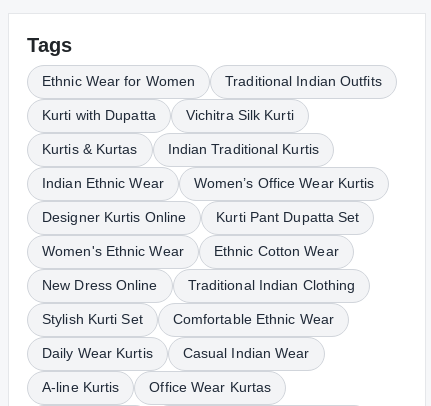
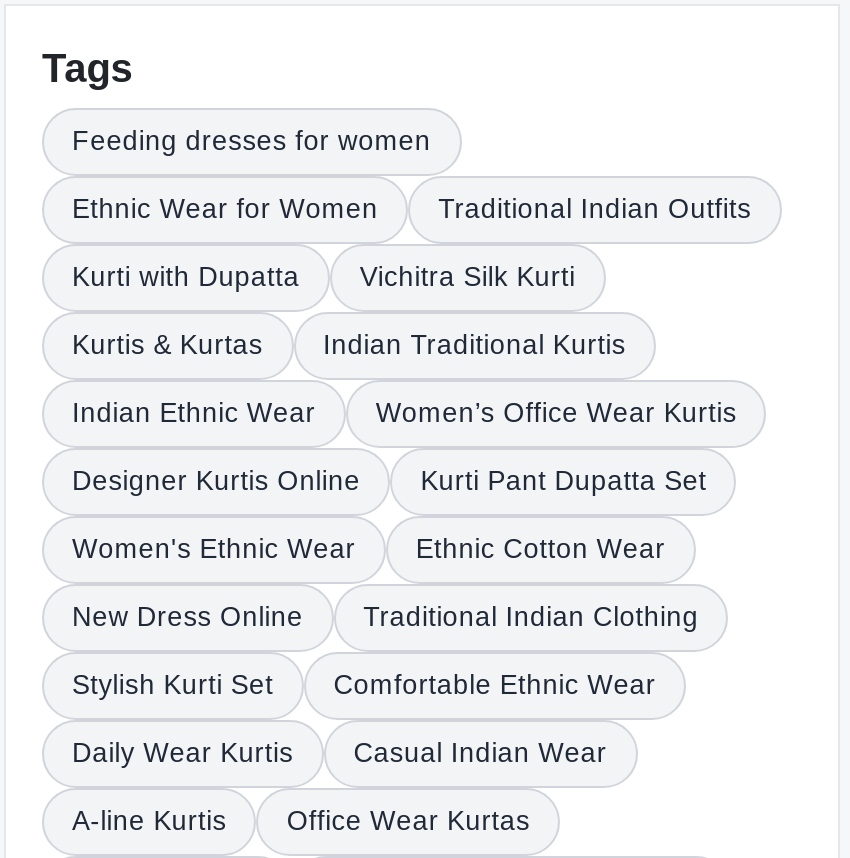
+ Feeding dresses for women
